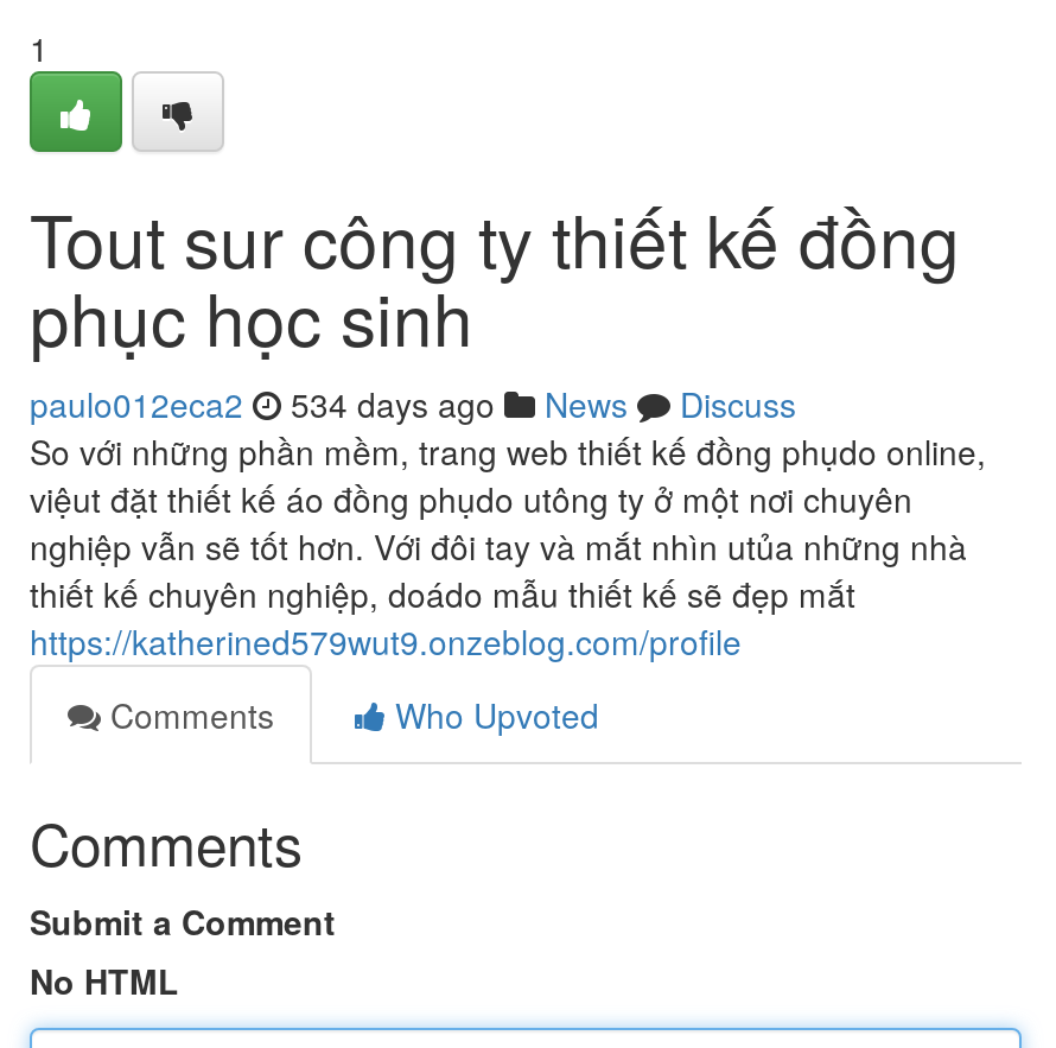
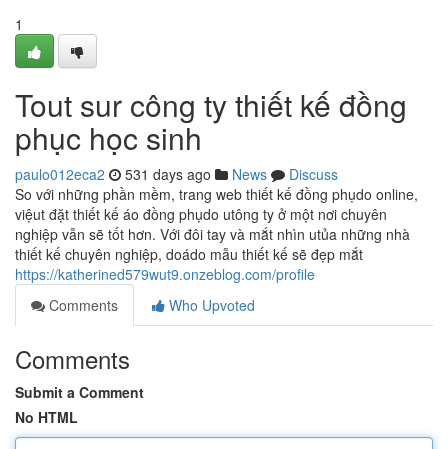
- paulo012eca2 534 days ago News Discuss
+ paulo012eca2 531 days ago News Discuss
